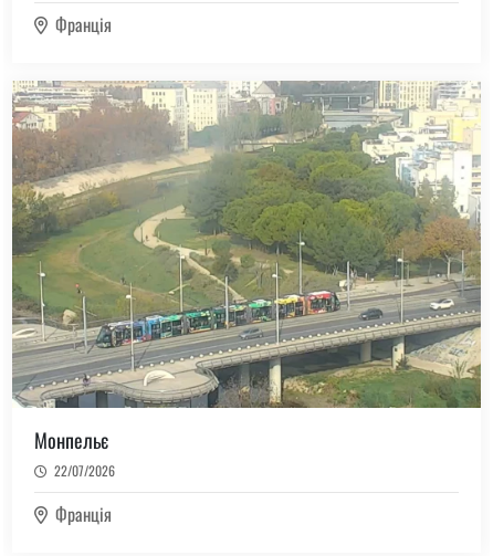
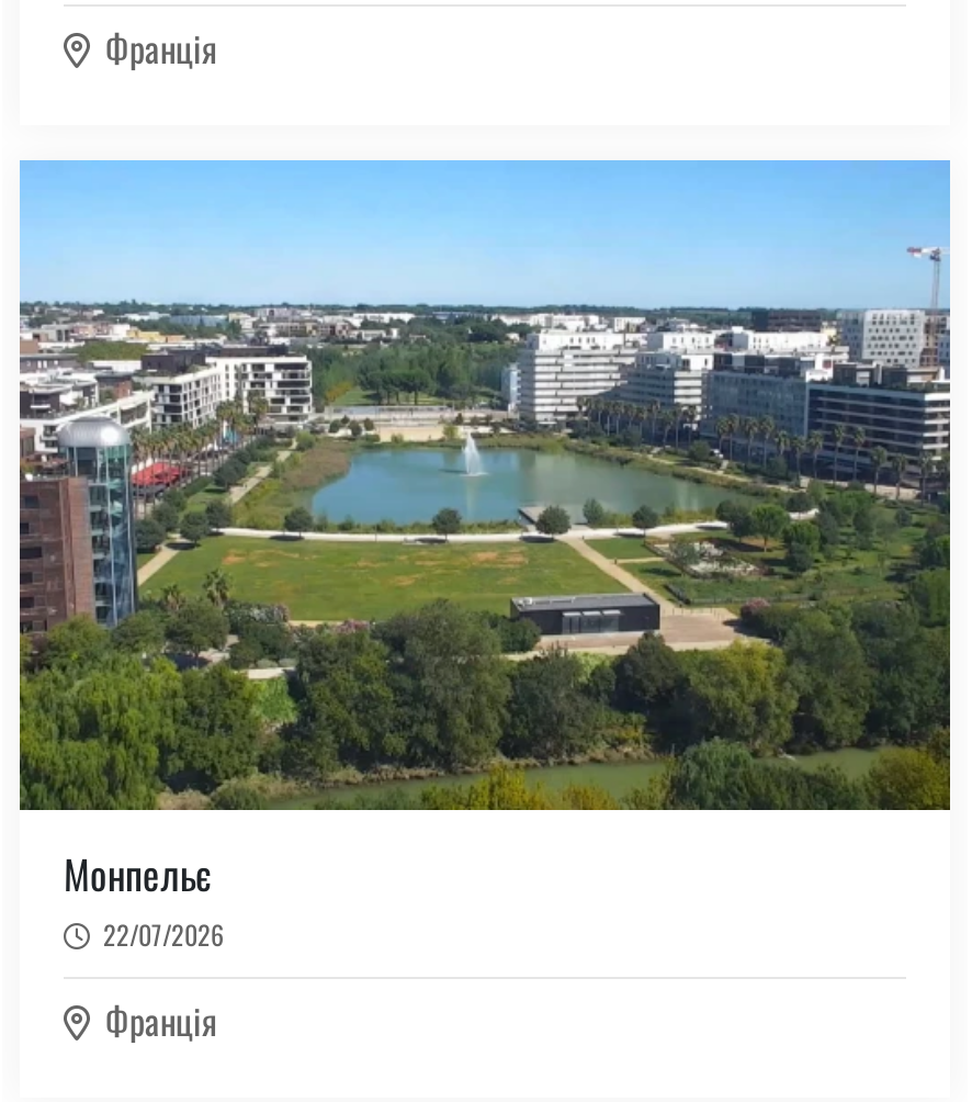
- [image]
+ [image]
